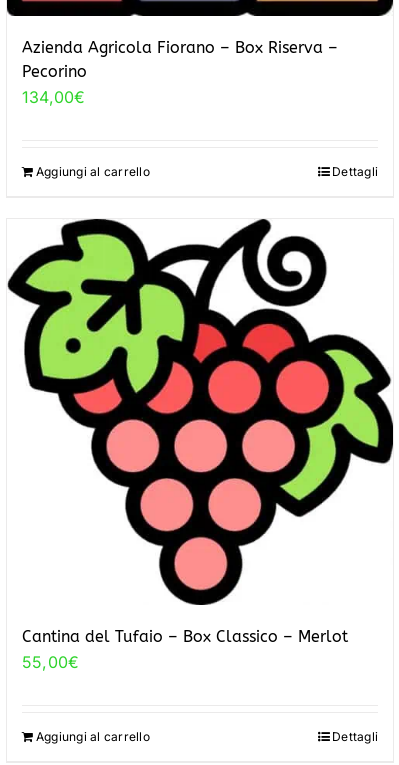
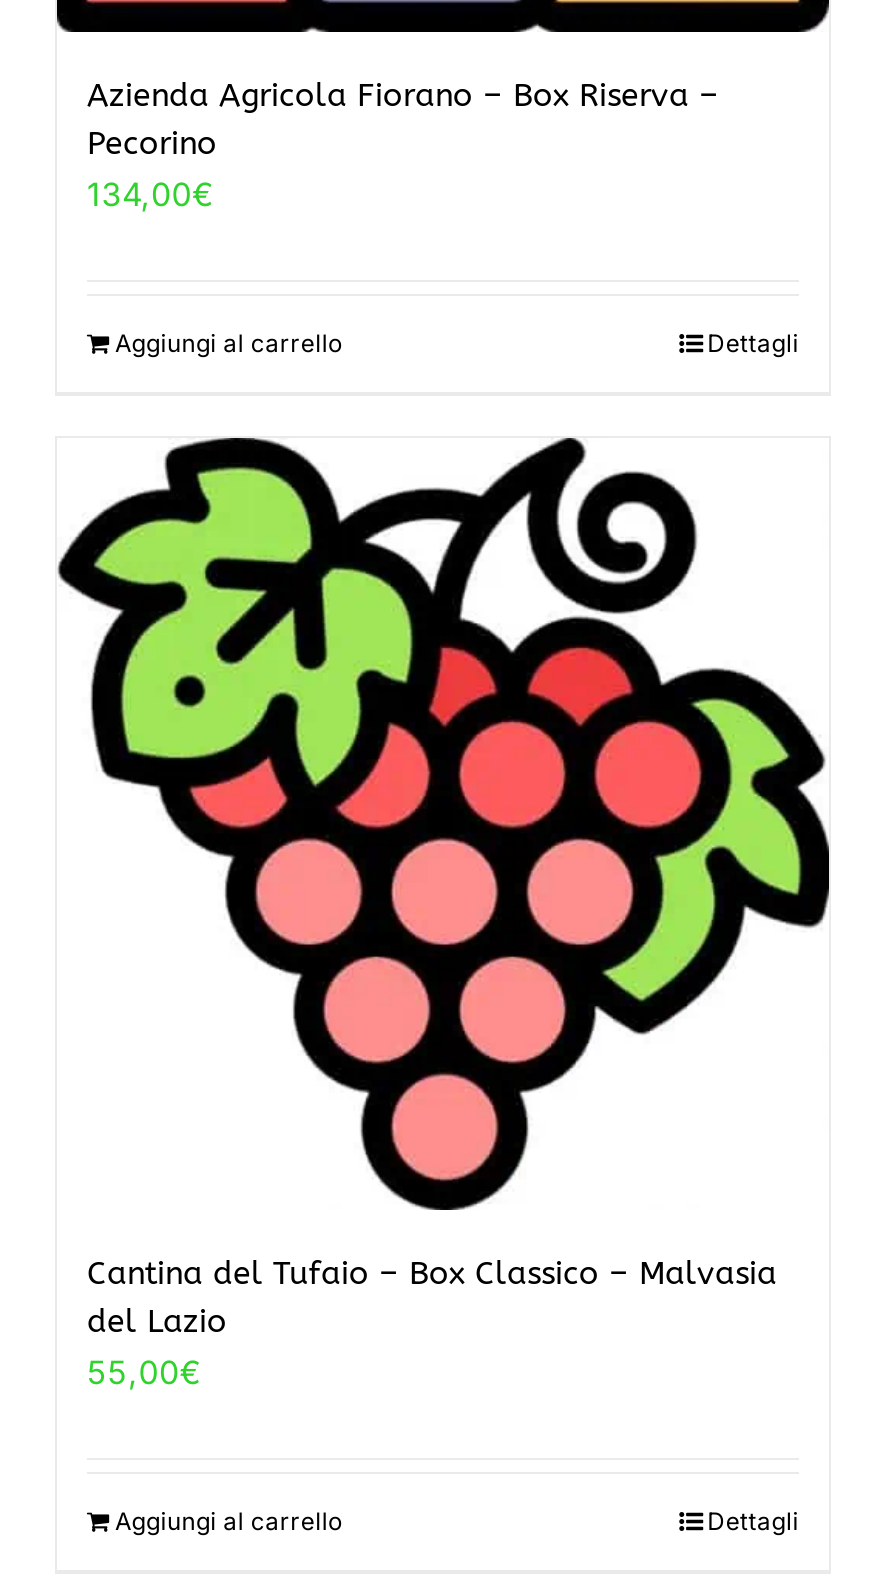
- Cantina del Tufaio – Box Classico – Merlot
+ Cantina del Tufaio – Box Classico – Malvasia
+ del Lazio
